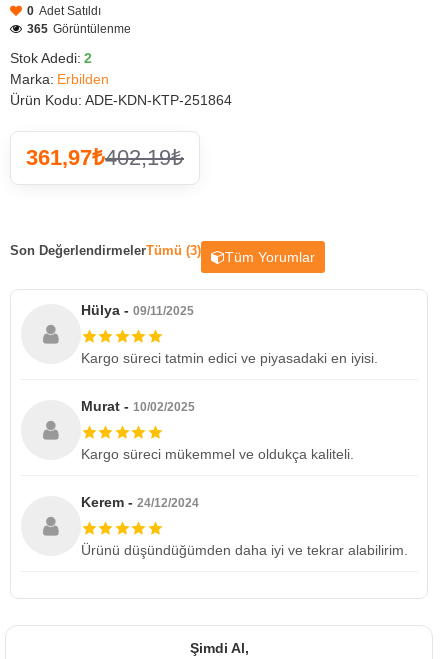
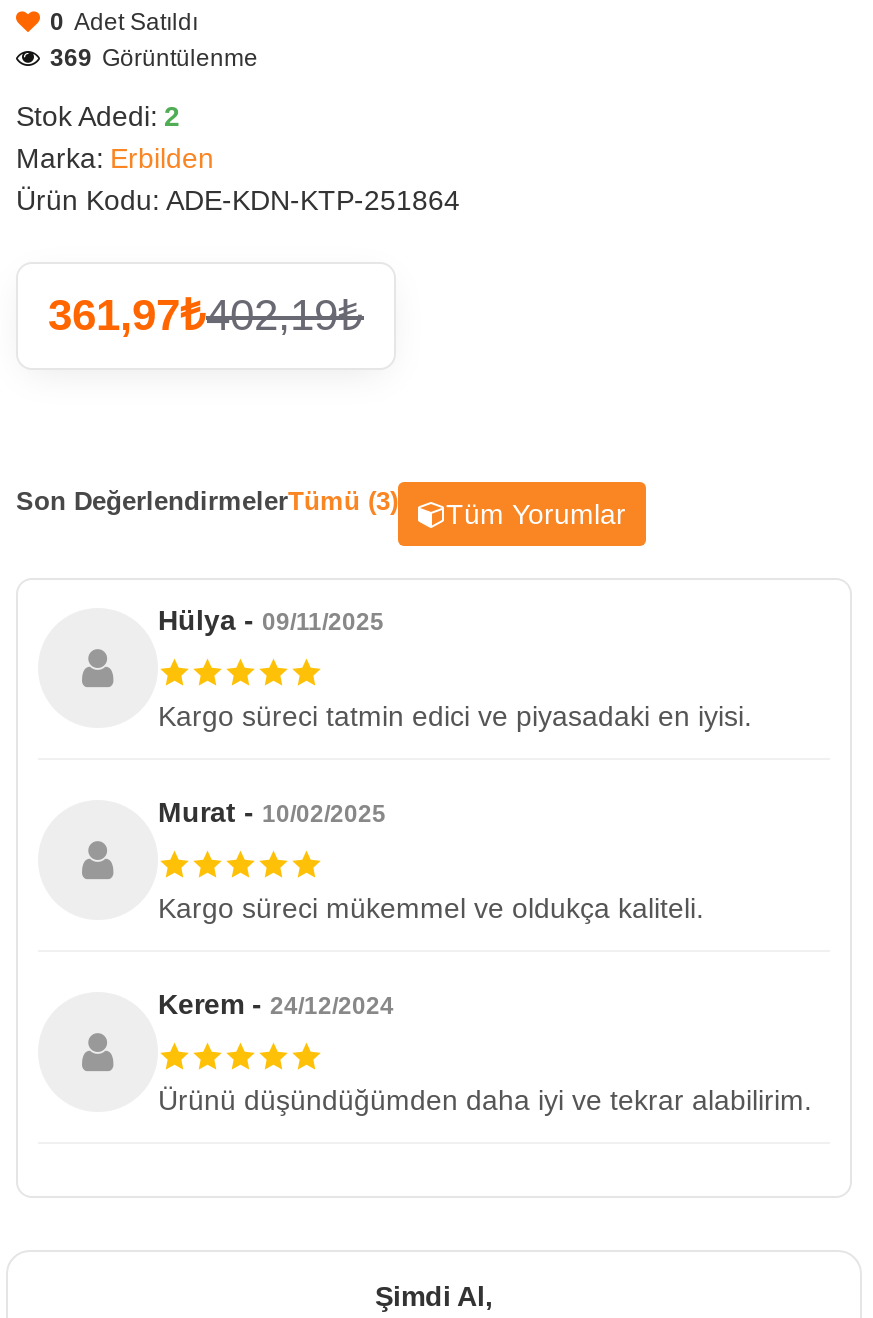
- 365 Görüntülenme
+ 369 Görüntülenme
